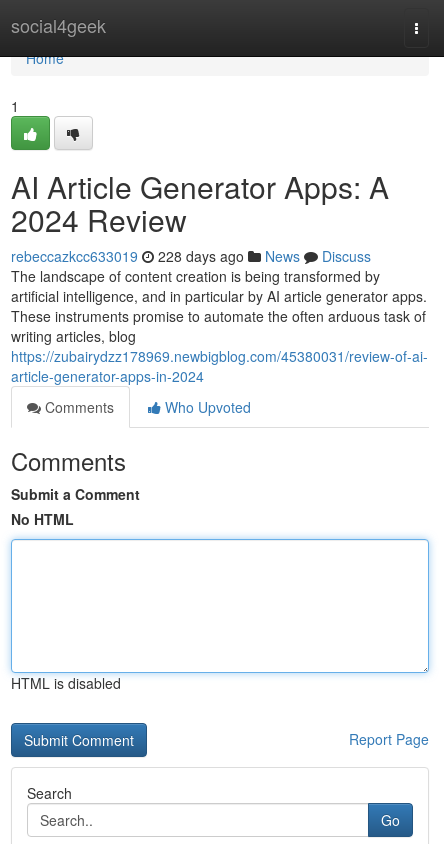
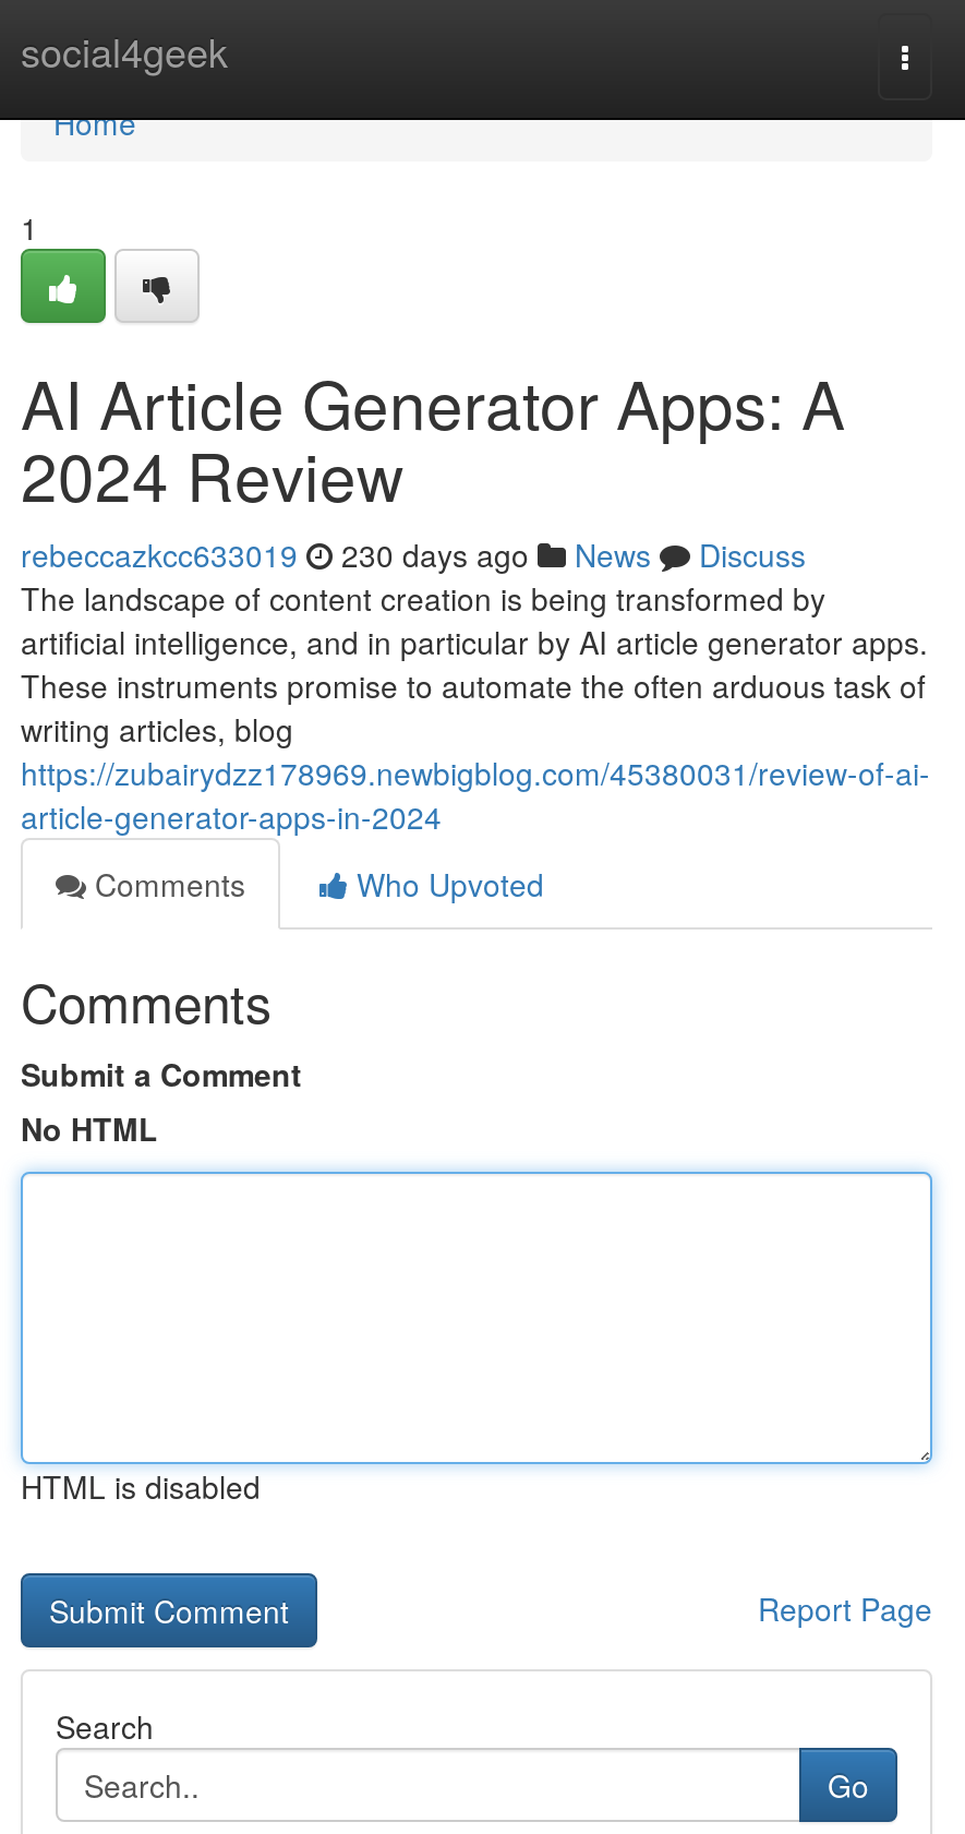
- rebeccazkcc633019 228 days ago News Discuss
+ rebeccazkcc633019 230 days ago News Discuss
